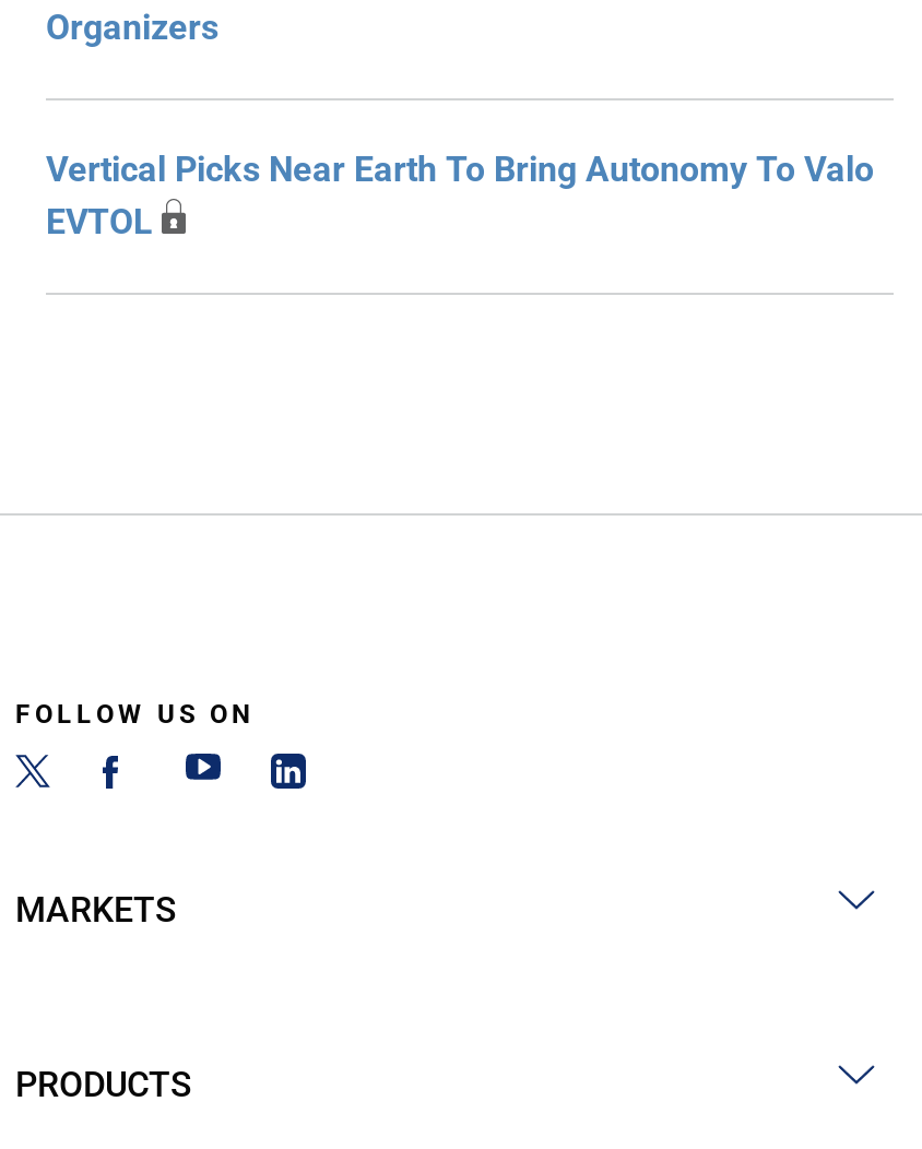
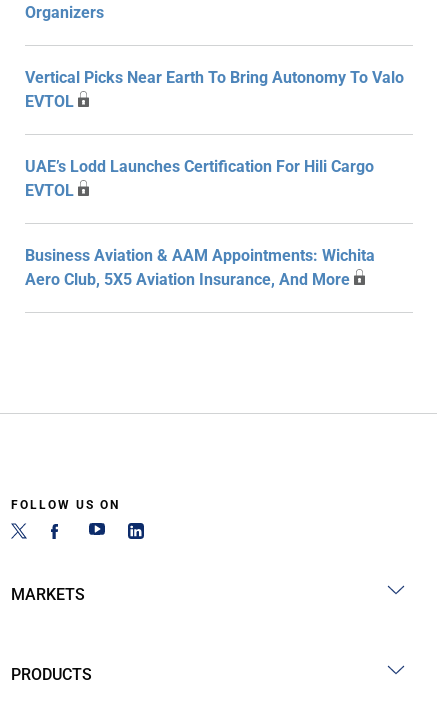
+ UAE’s Lodd Launches Certification For Hili Cargo
+ EVTOL
+ Business Aviation & AAM Appointments: Wichita
+ Aero Club, 5X5 Aviation Insurance, And More
